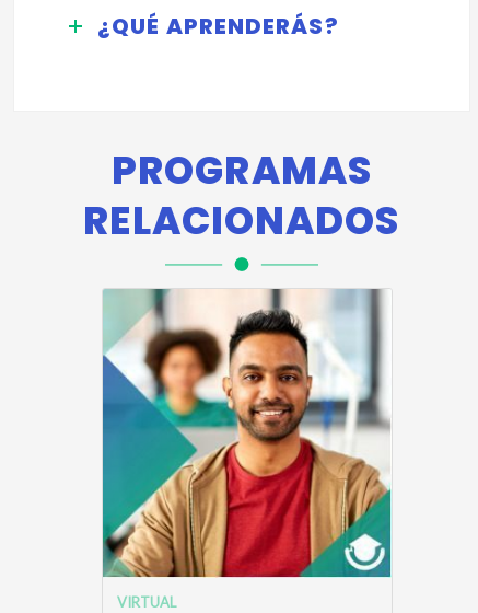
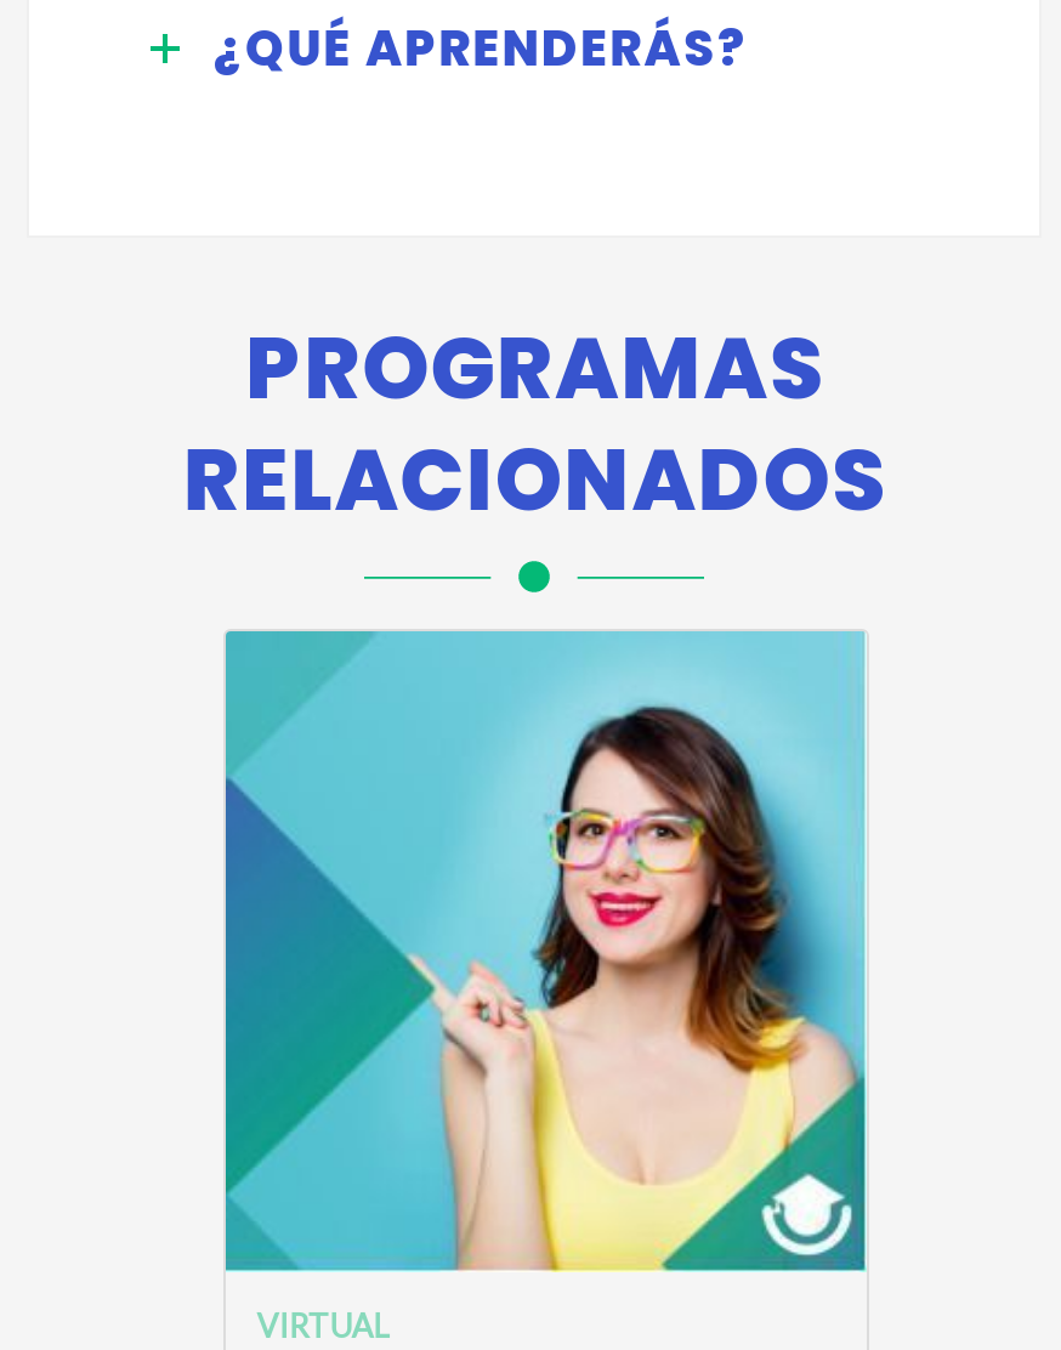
- [image]
+ [image]
